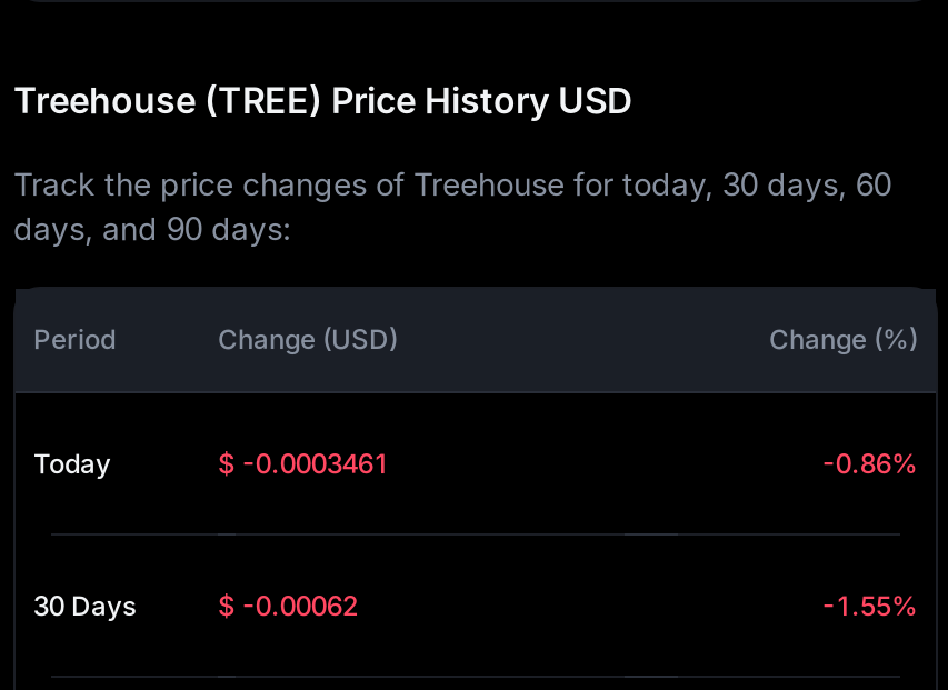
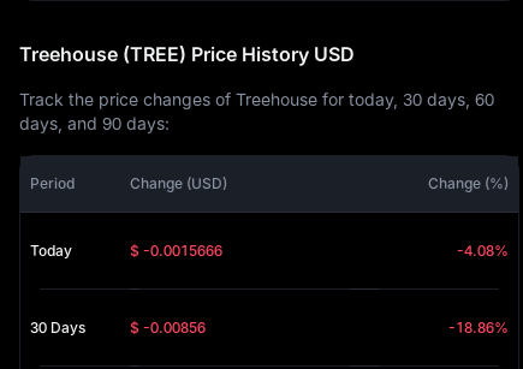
- $ -0.0003461
+ $ -0.0015666

- -0.86%
+ -4.08%

- $ -0.00062
+ $ -0.00856

- -1.55%
+ -18.86%
